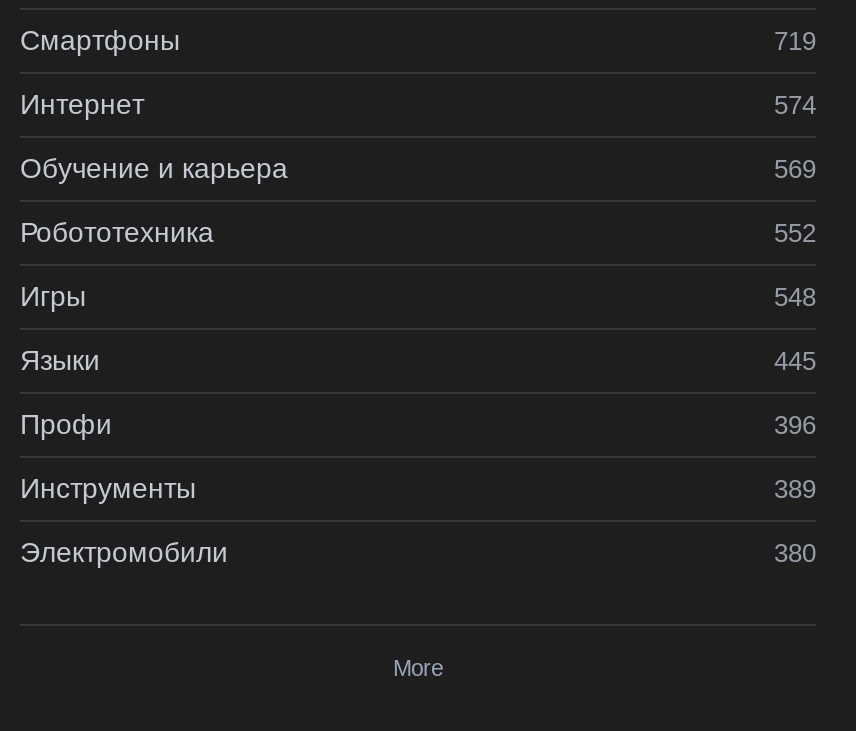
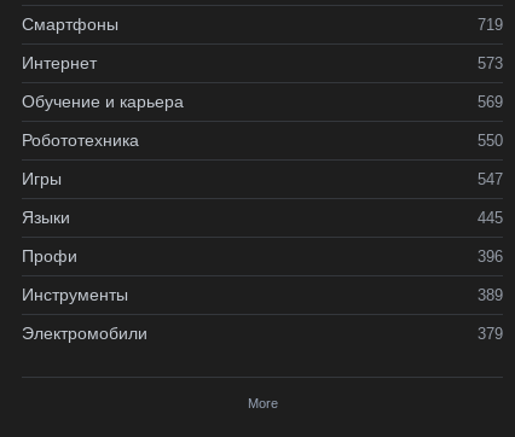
- 574
+ 573

- 552
+ 550

- 548
+ 547

- 380
+ 379
